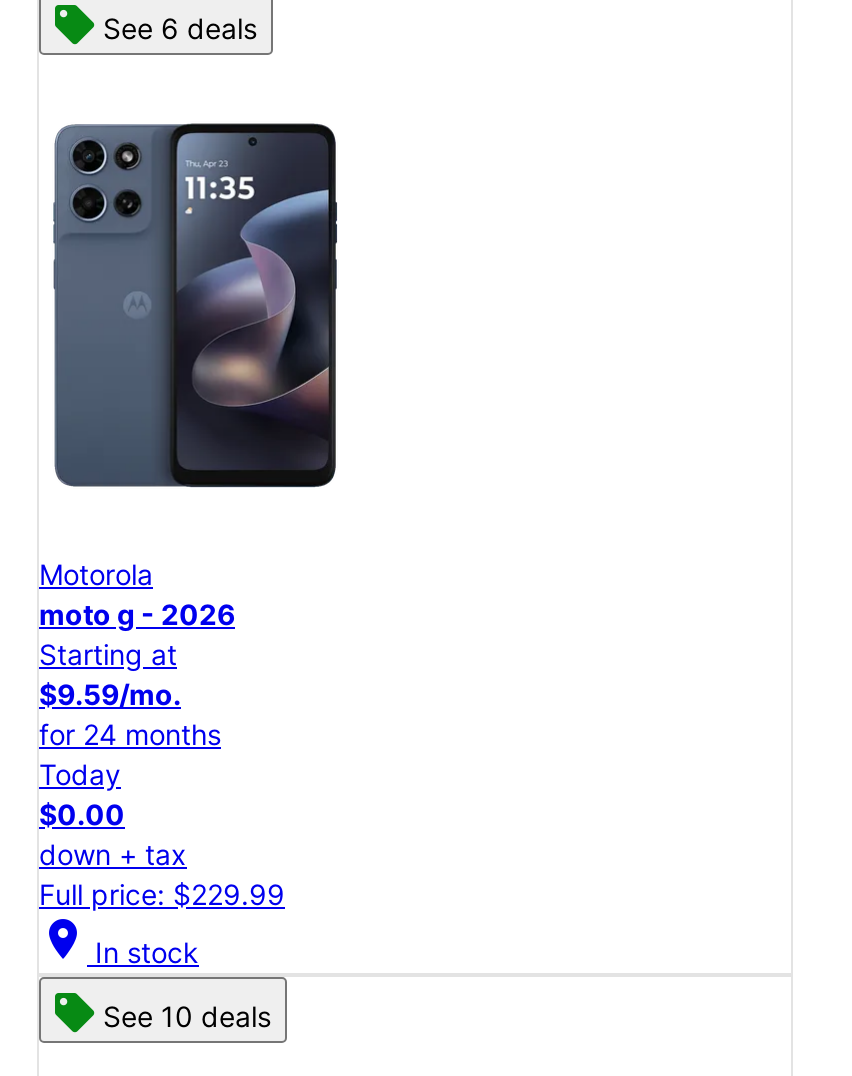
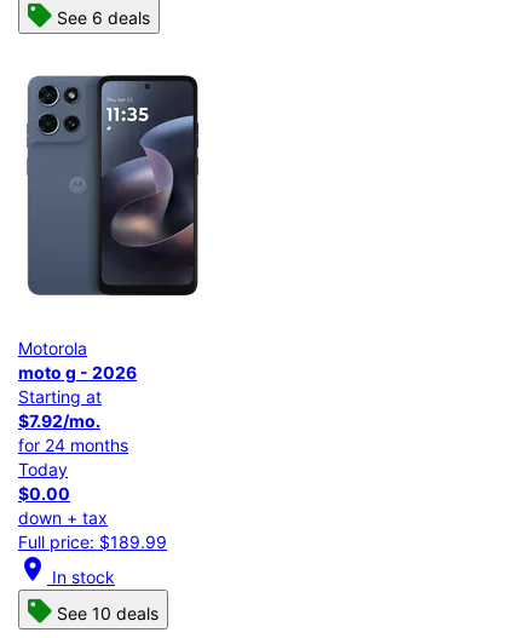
- $9.59/mo.
+ $7.92/mo.

- Full price: $229.99
+ Full price: $189.99
